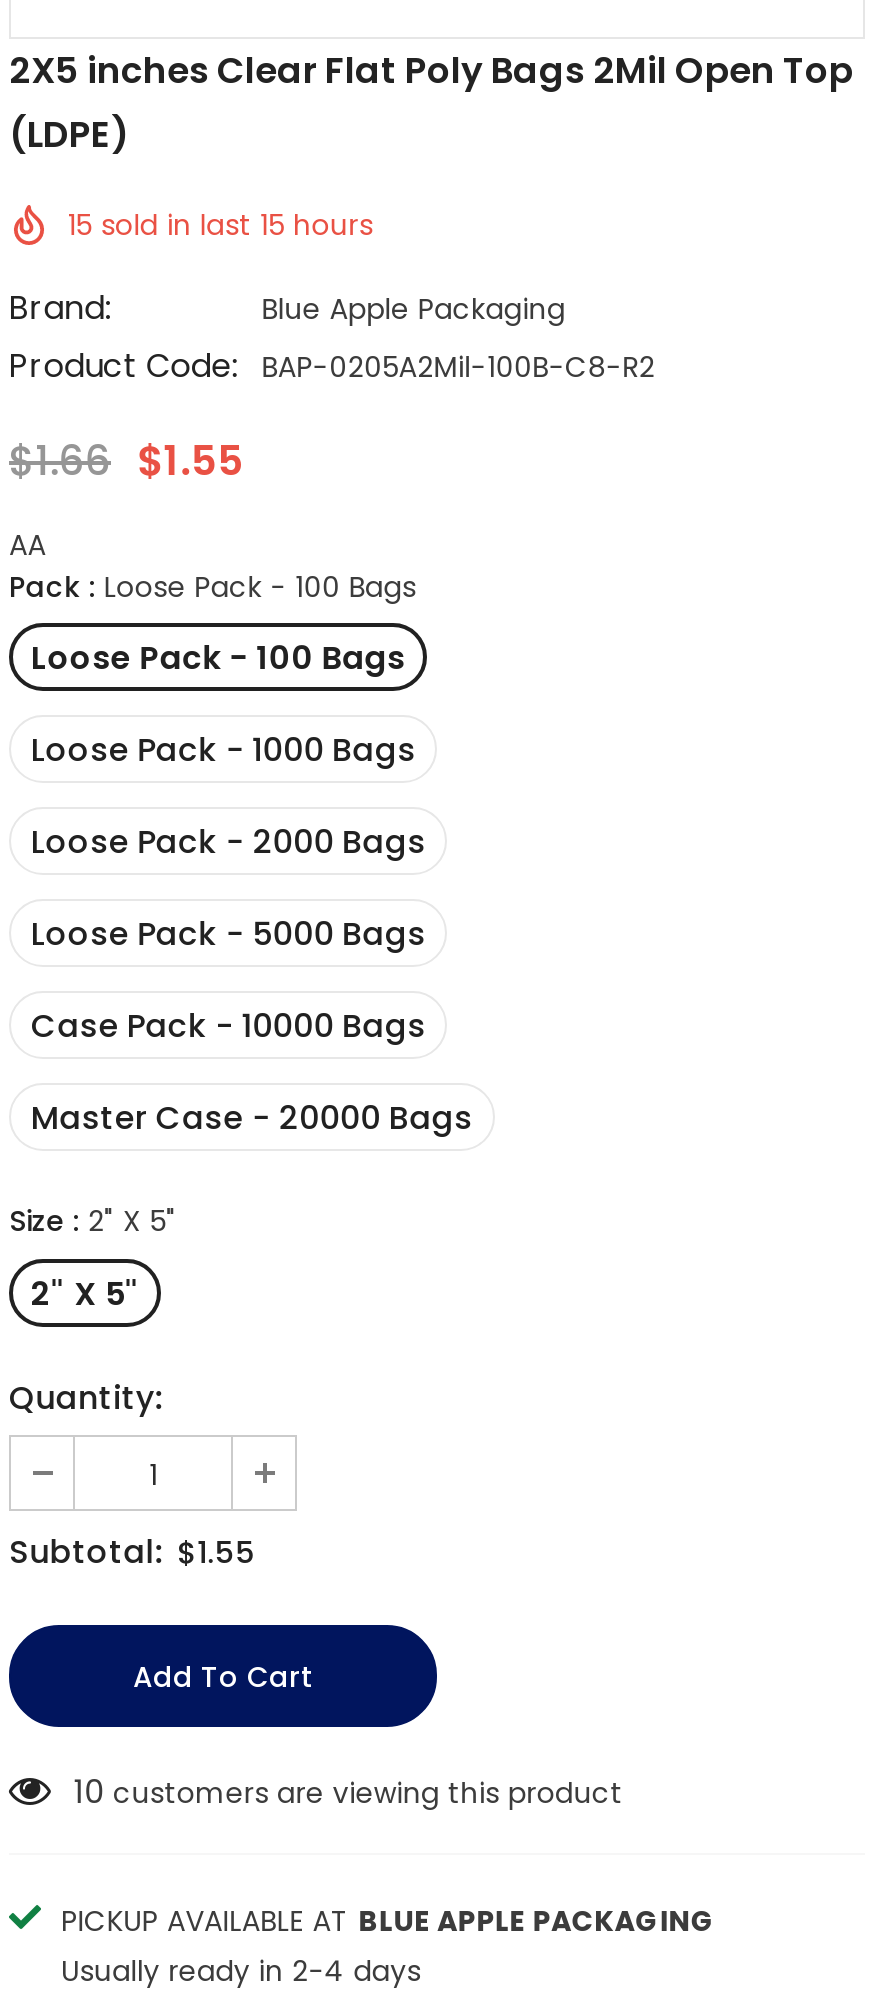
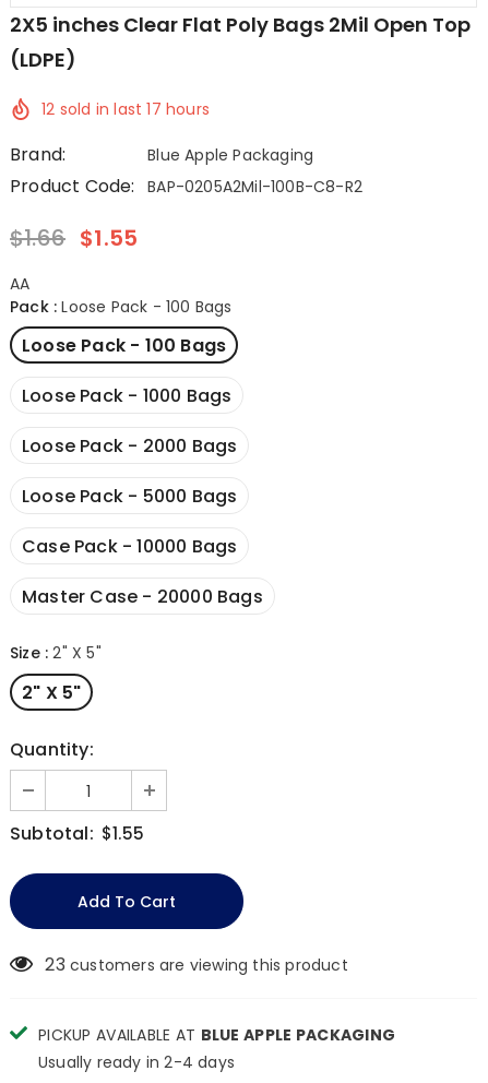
- 15 sold in last 15 hours
+ 12 sold in last 17 hours

- 10 customers are viewing this product
+ 23 customers are viewing this product
